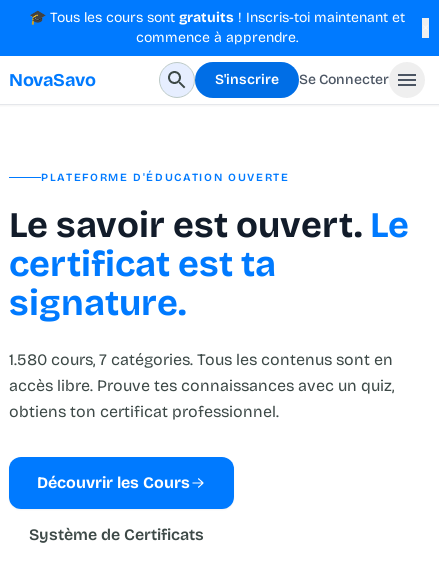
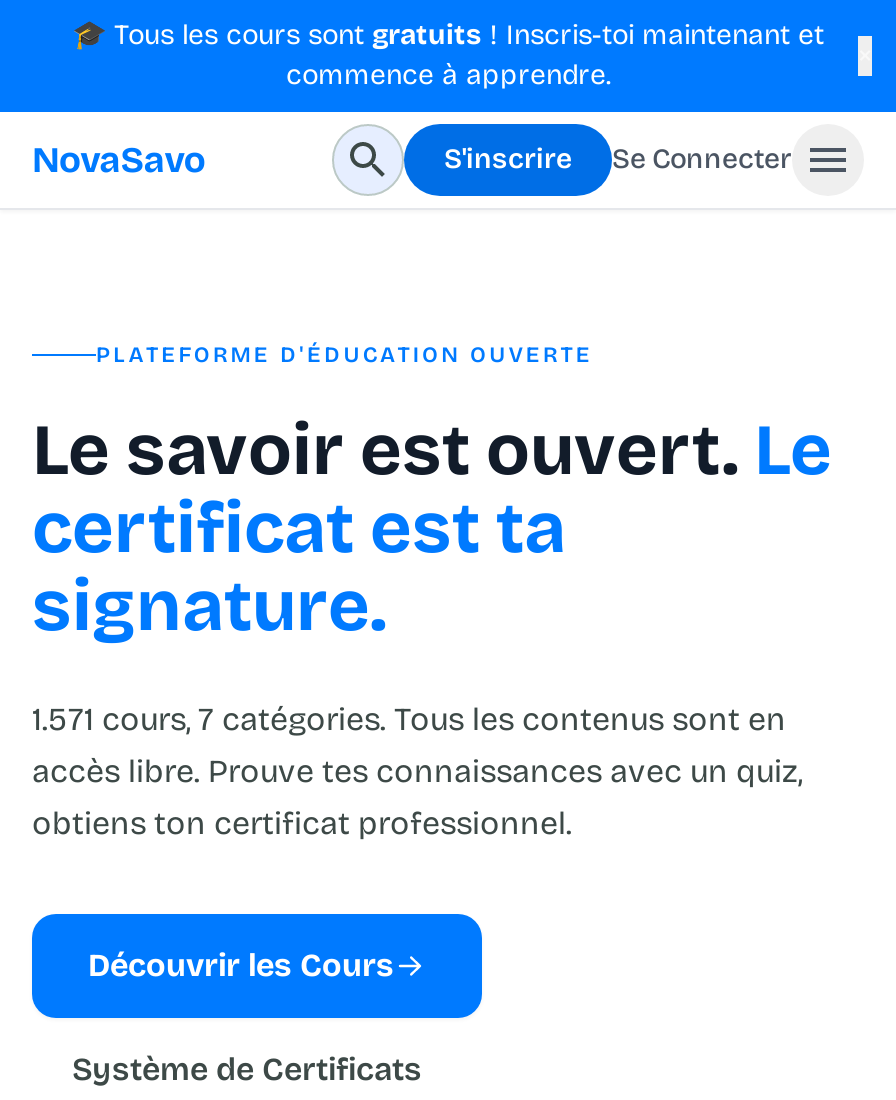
- 1.580 cours, 7 catégories. Tous les contenus sont en
+ 1.571 cours, 7 catégories. Tous les contenus sont en
